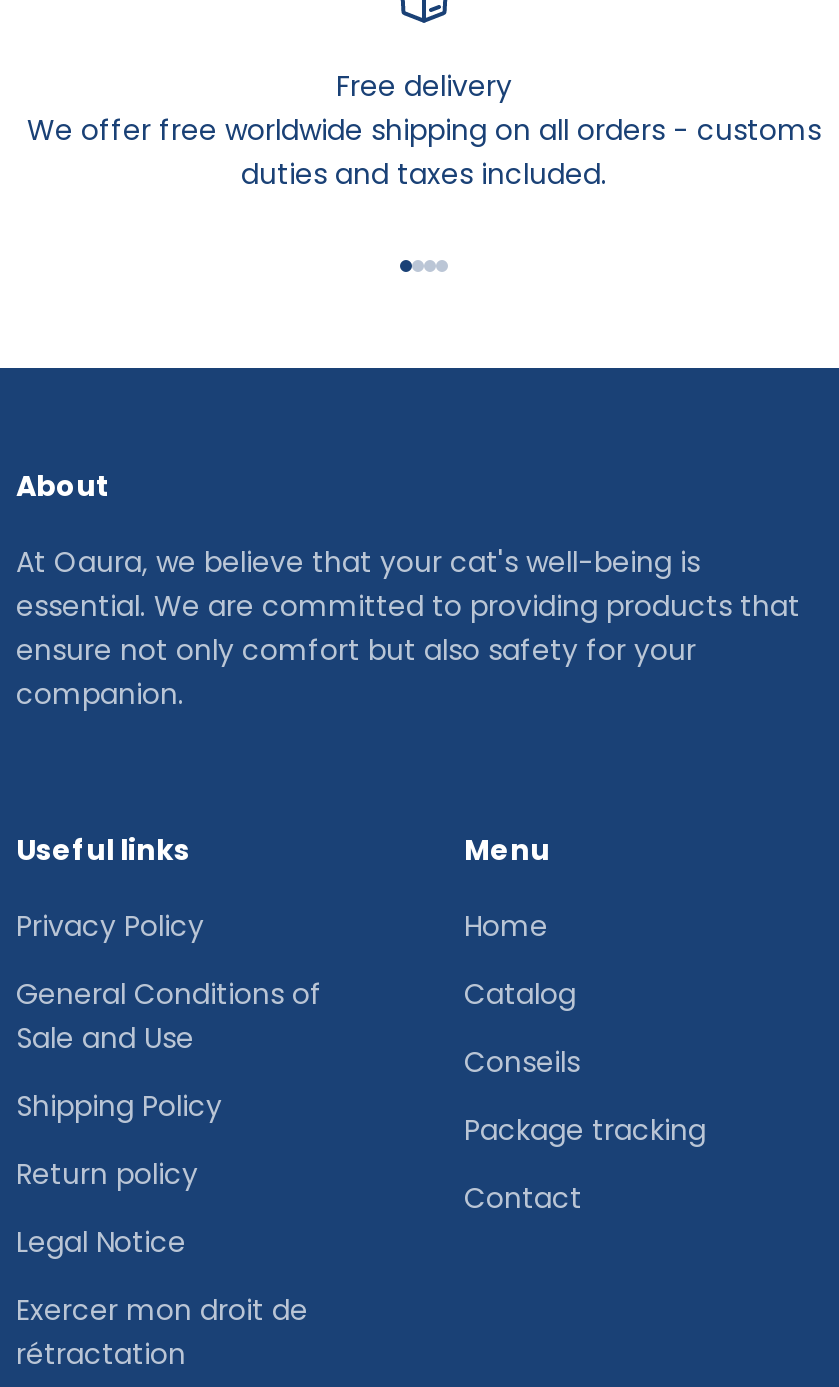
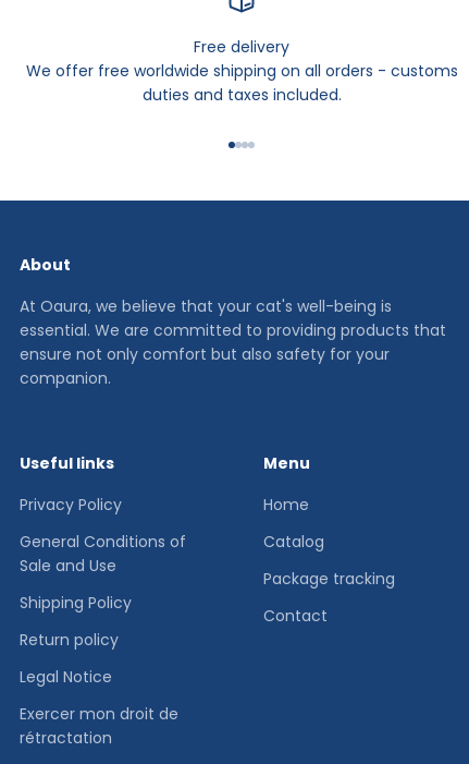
- Conseils

moved up: Package tracking | Contact
